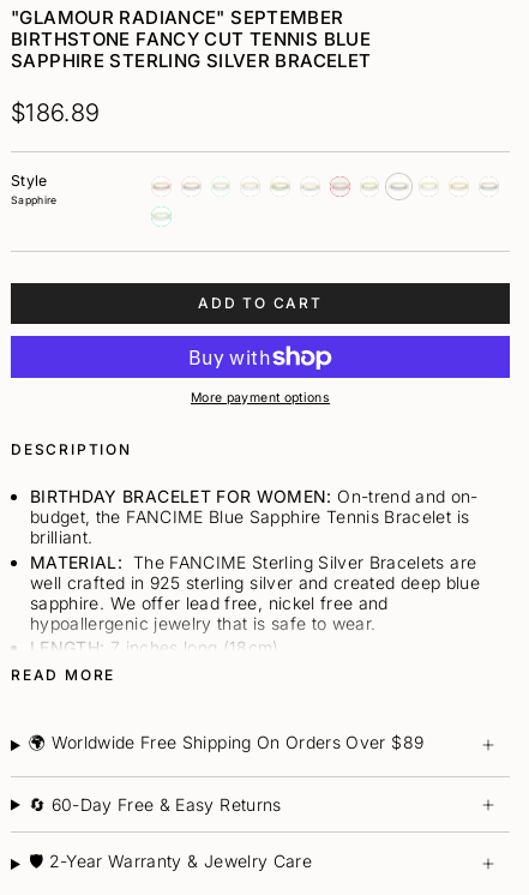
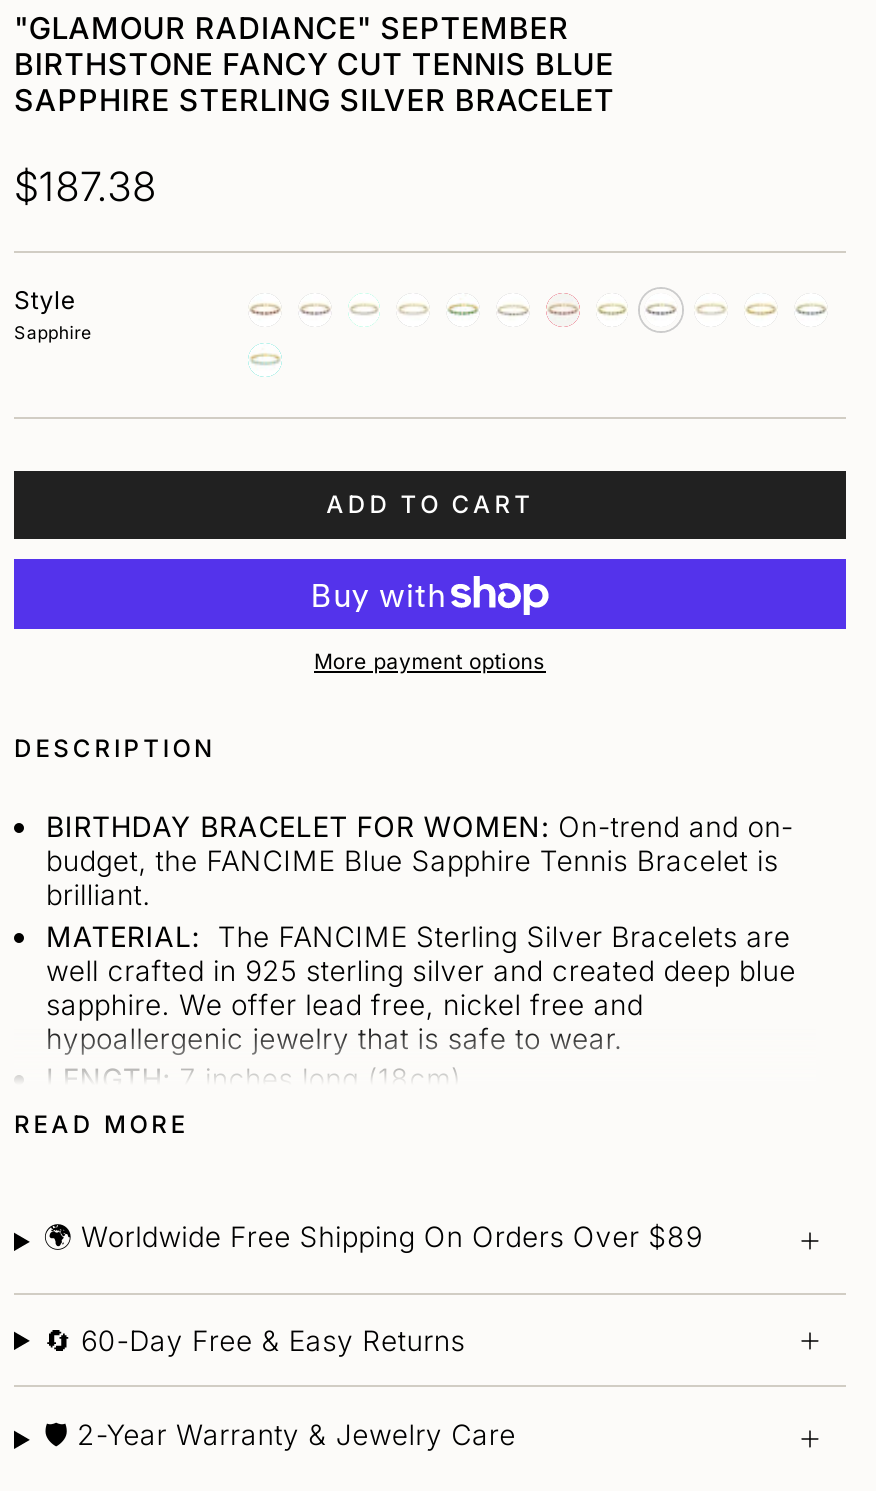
- $186.89
+ $187.38
